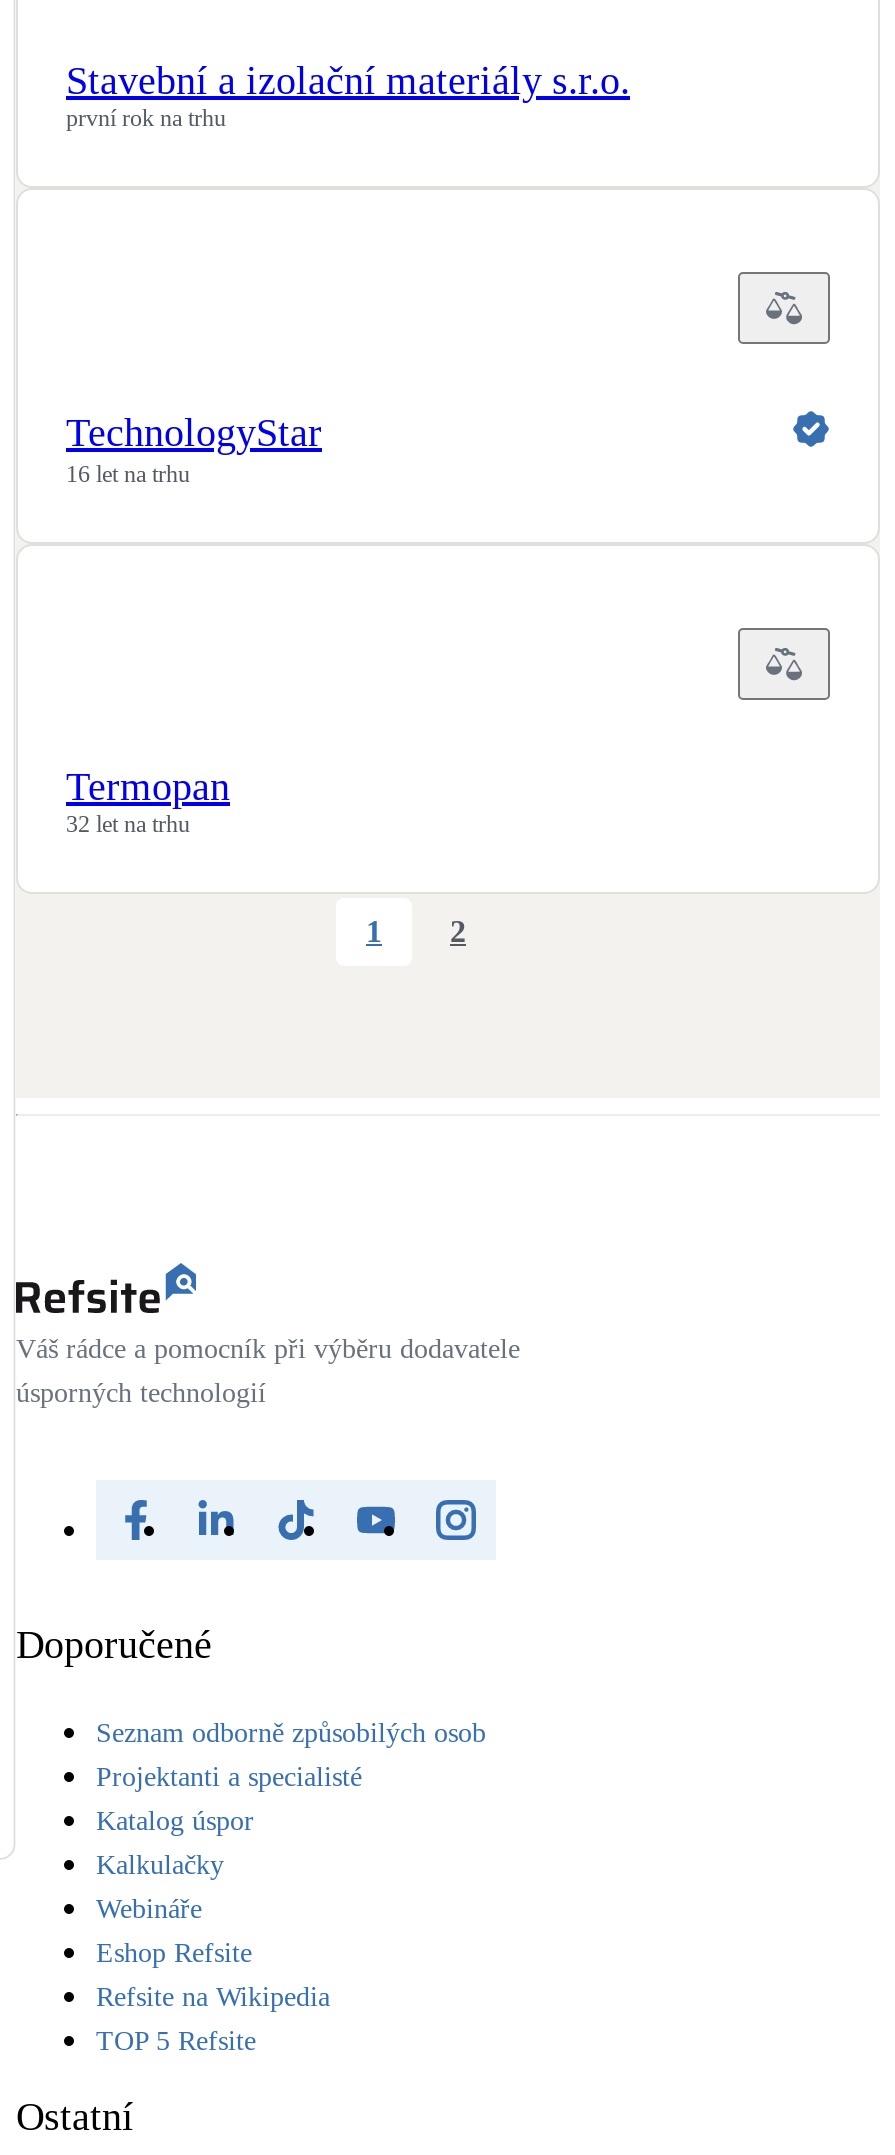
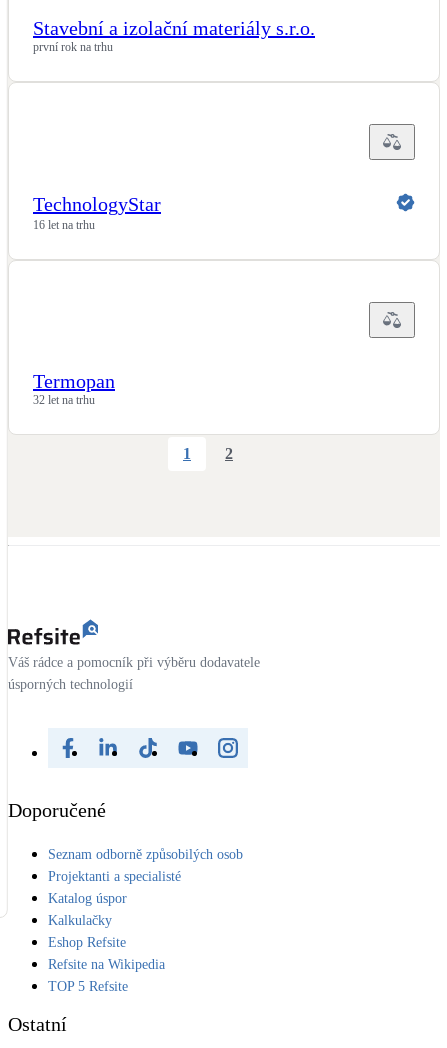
- Webináře
